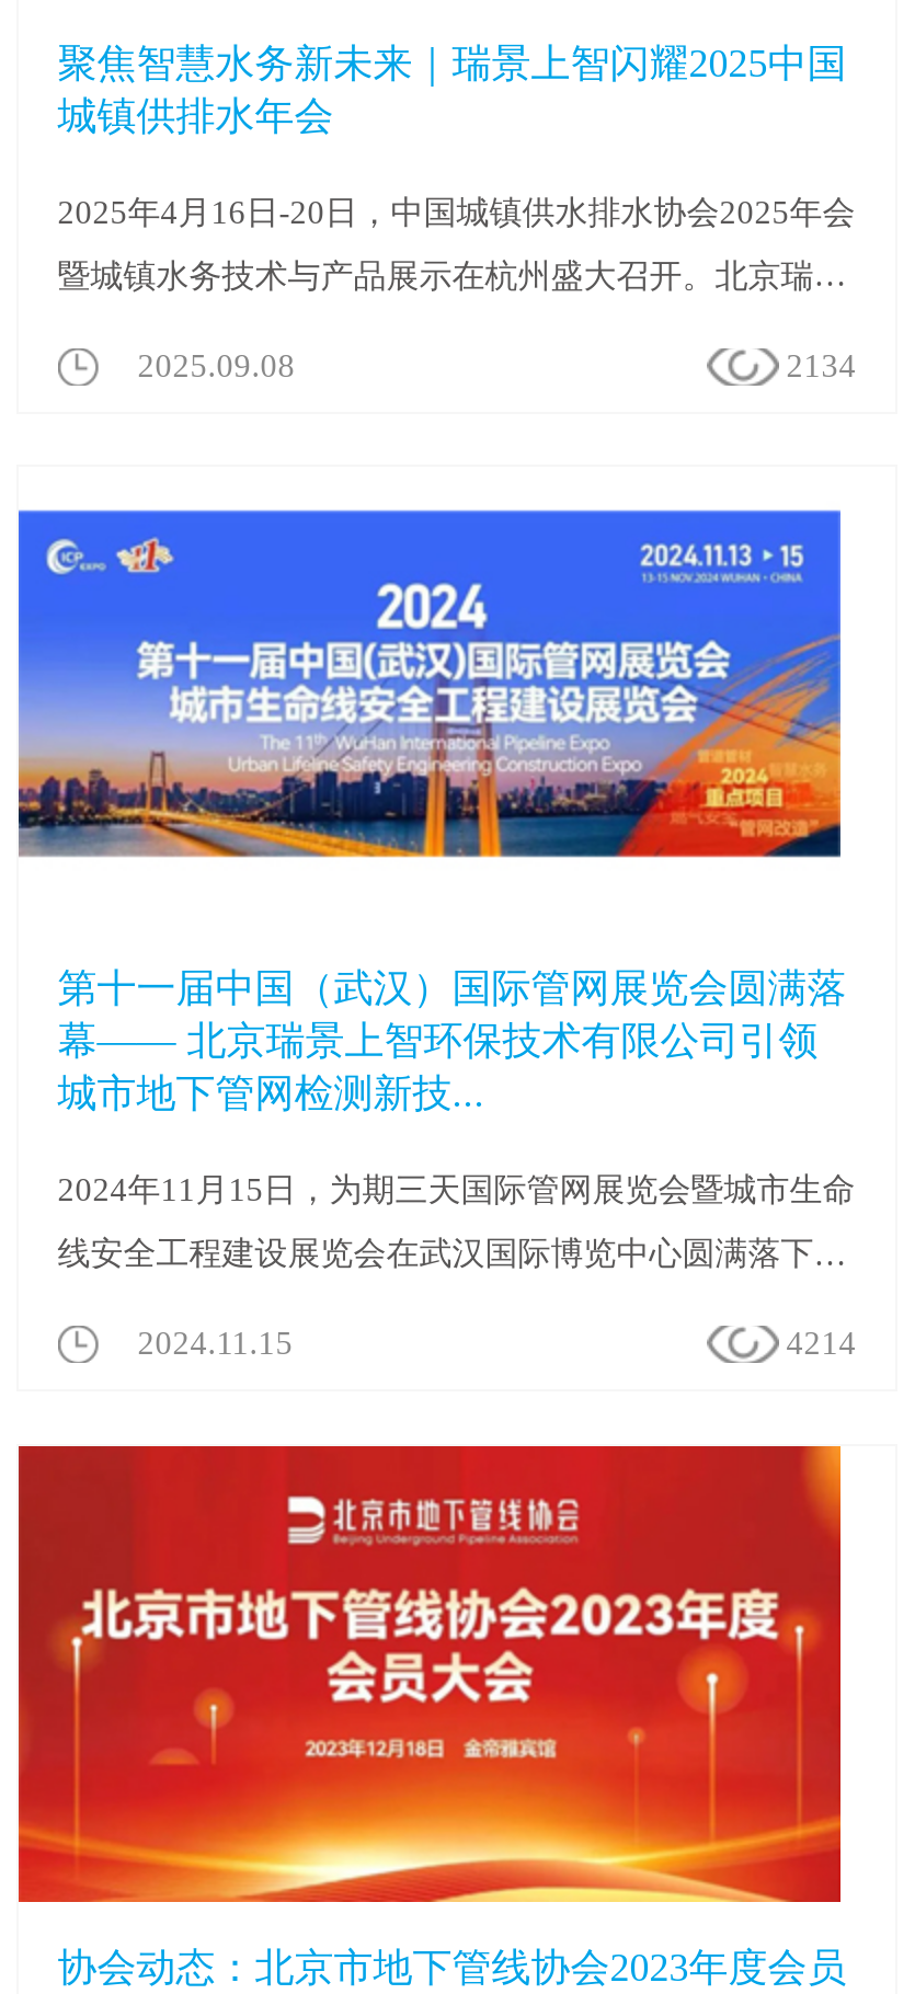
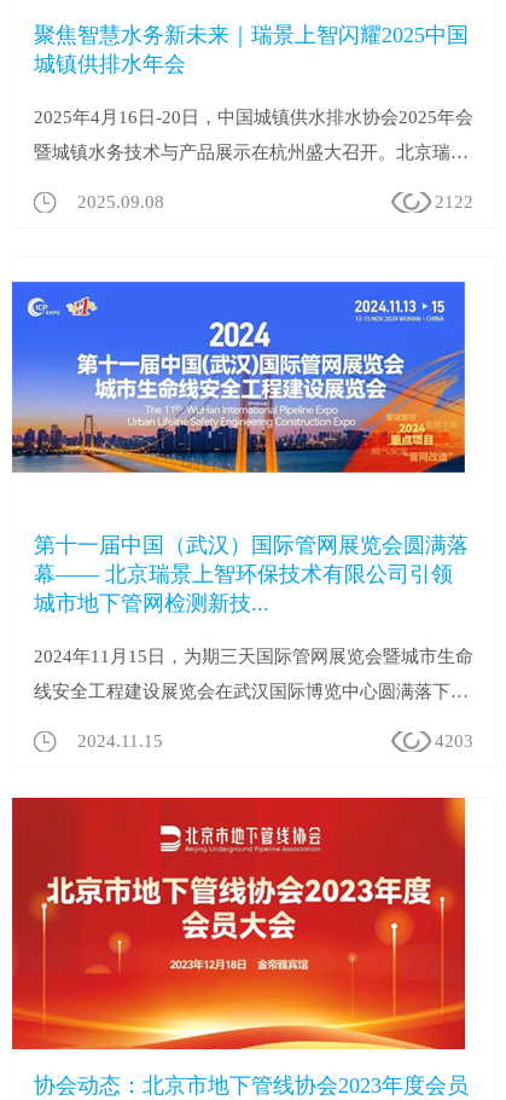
- 2134
+ 2122

- 4214
+ 4203
